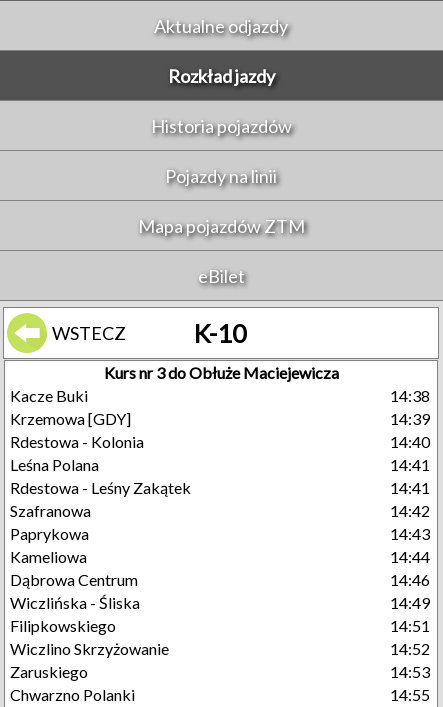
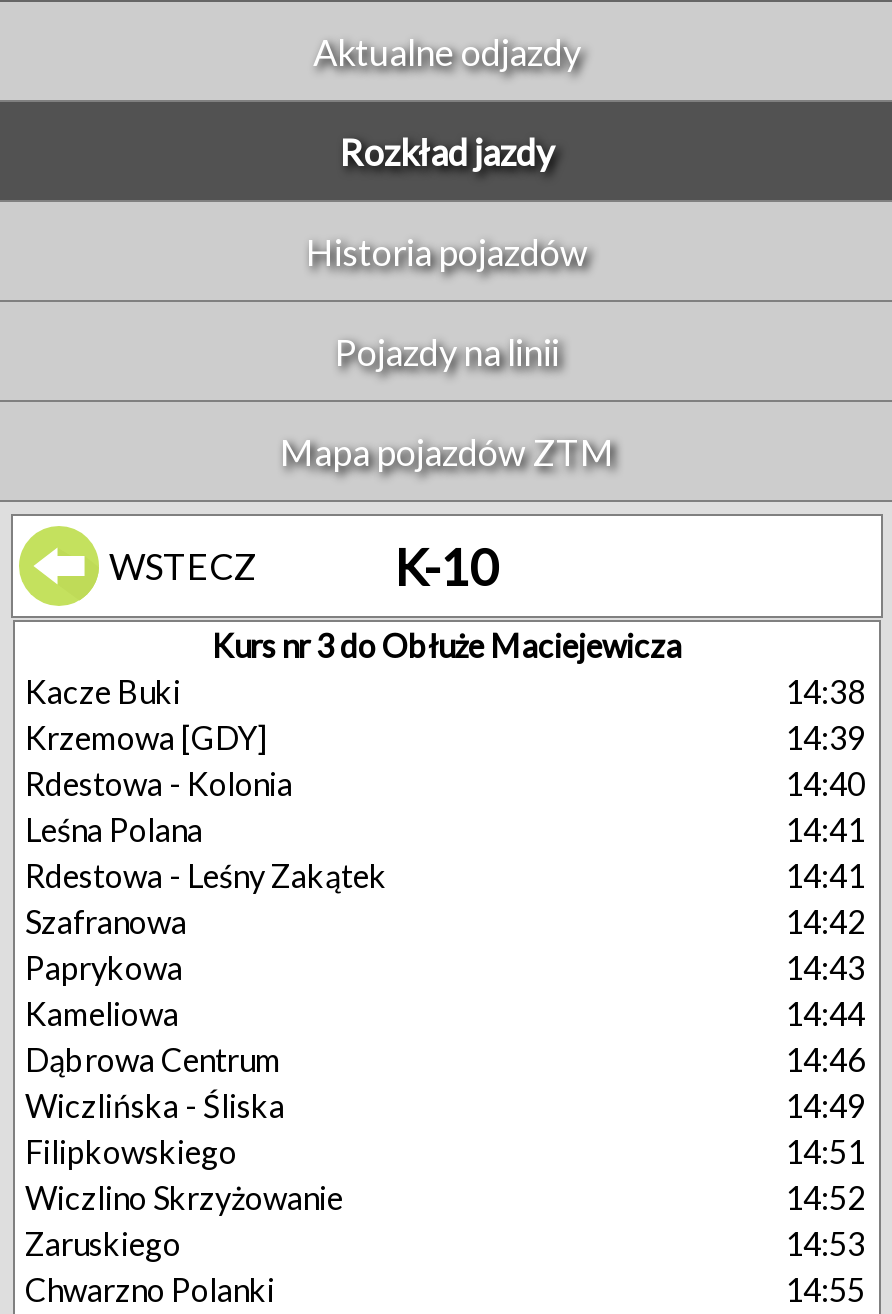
- eBilet
